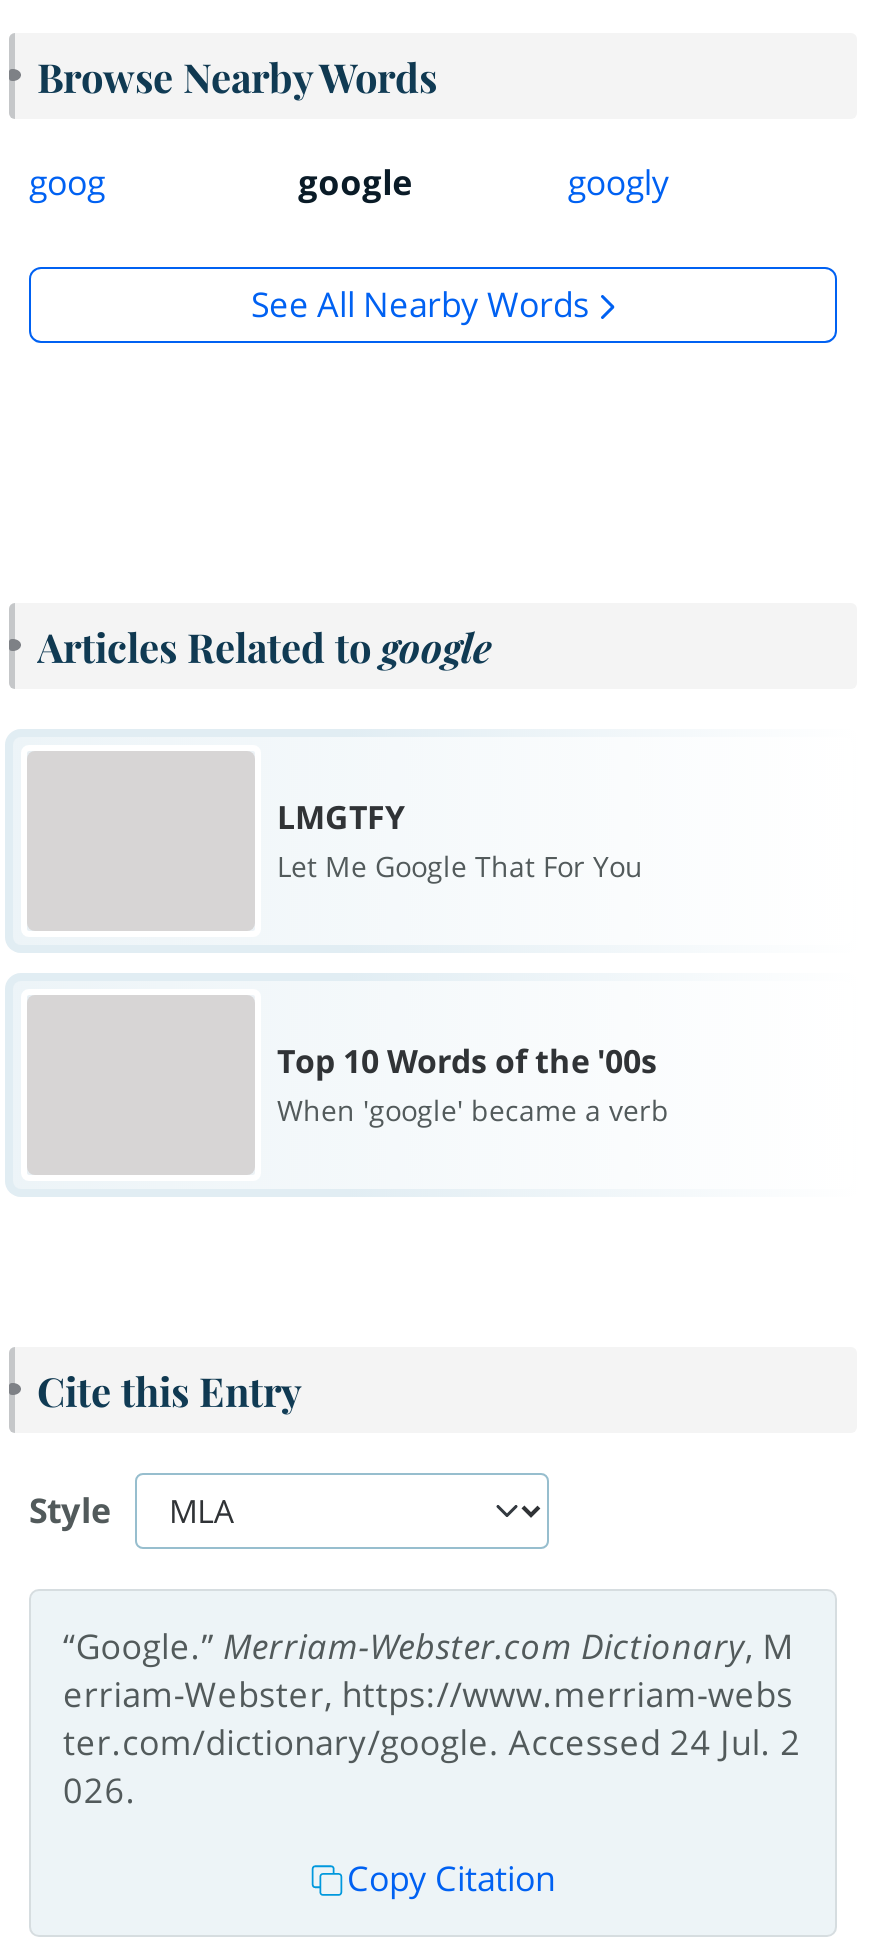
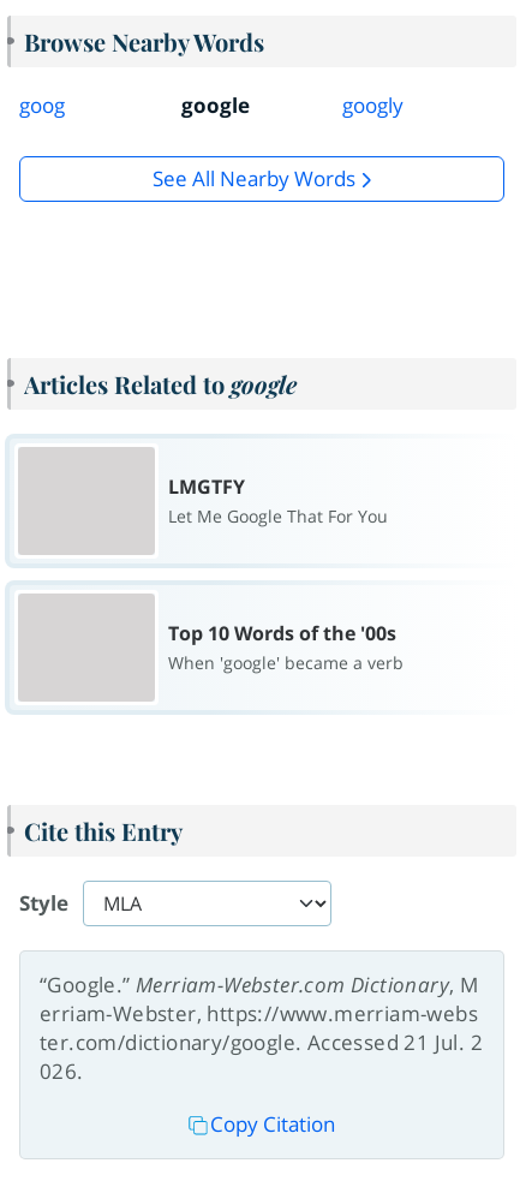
- ter.com/dictionary/google. Accessed 24 Jul. 2
+ ter.com/dictionary/google. Accessed 21 Jul. 2
